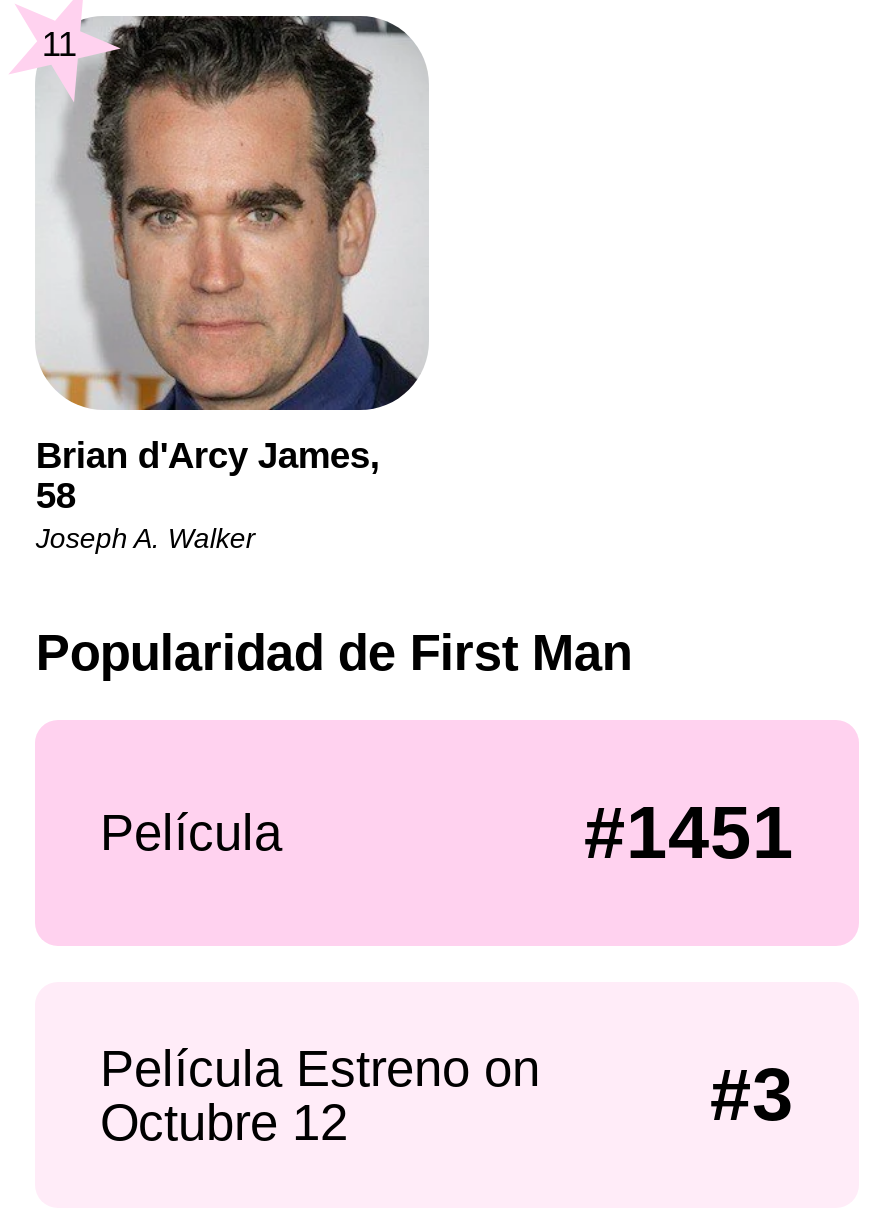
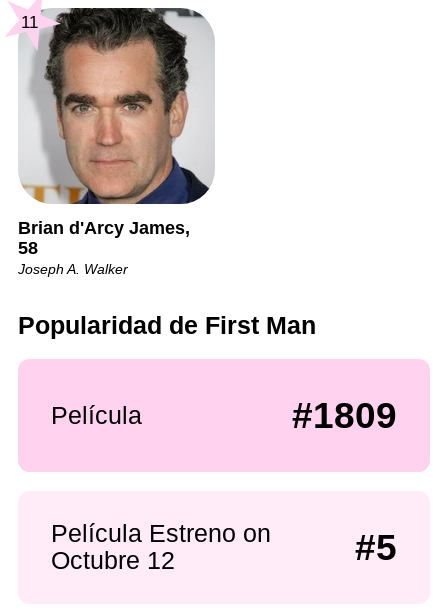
- #1451
+ #1809

- #3
+ #5
